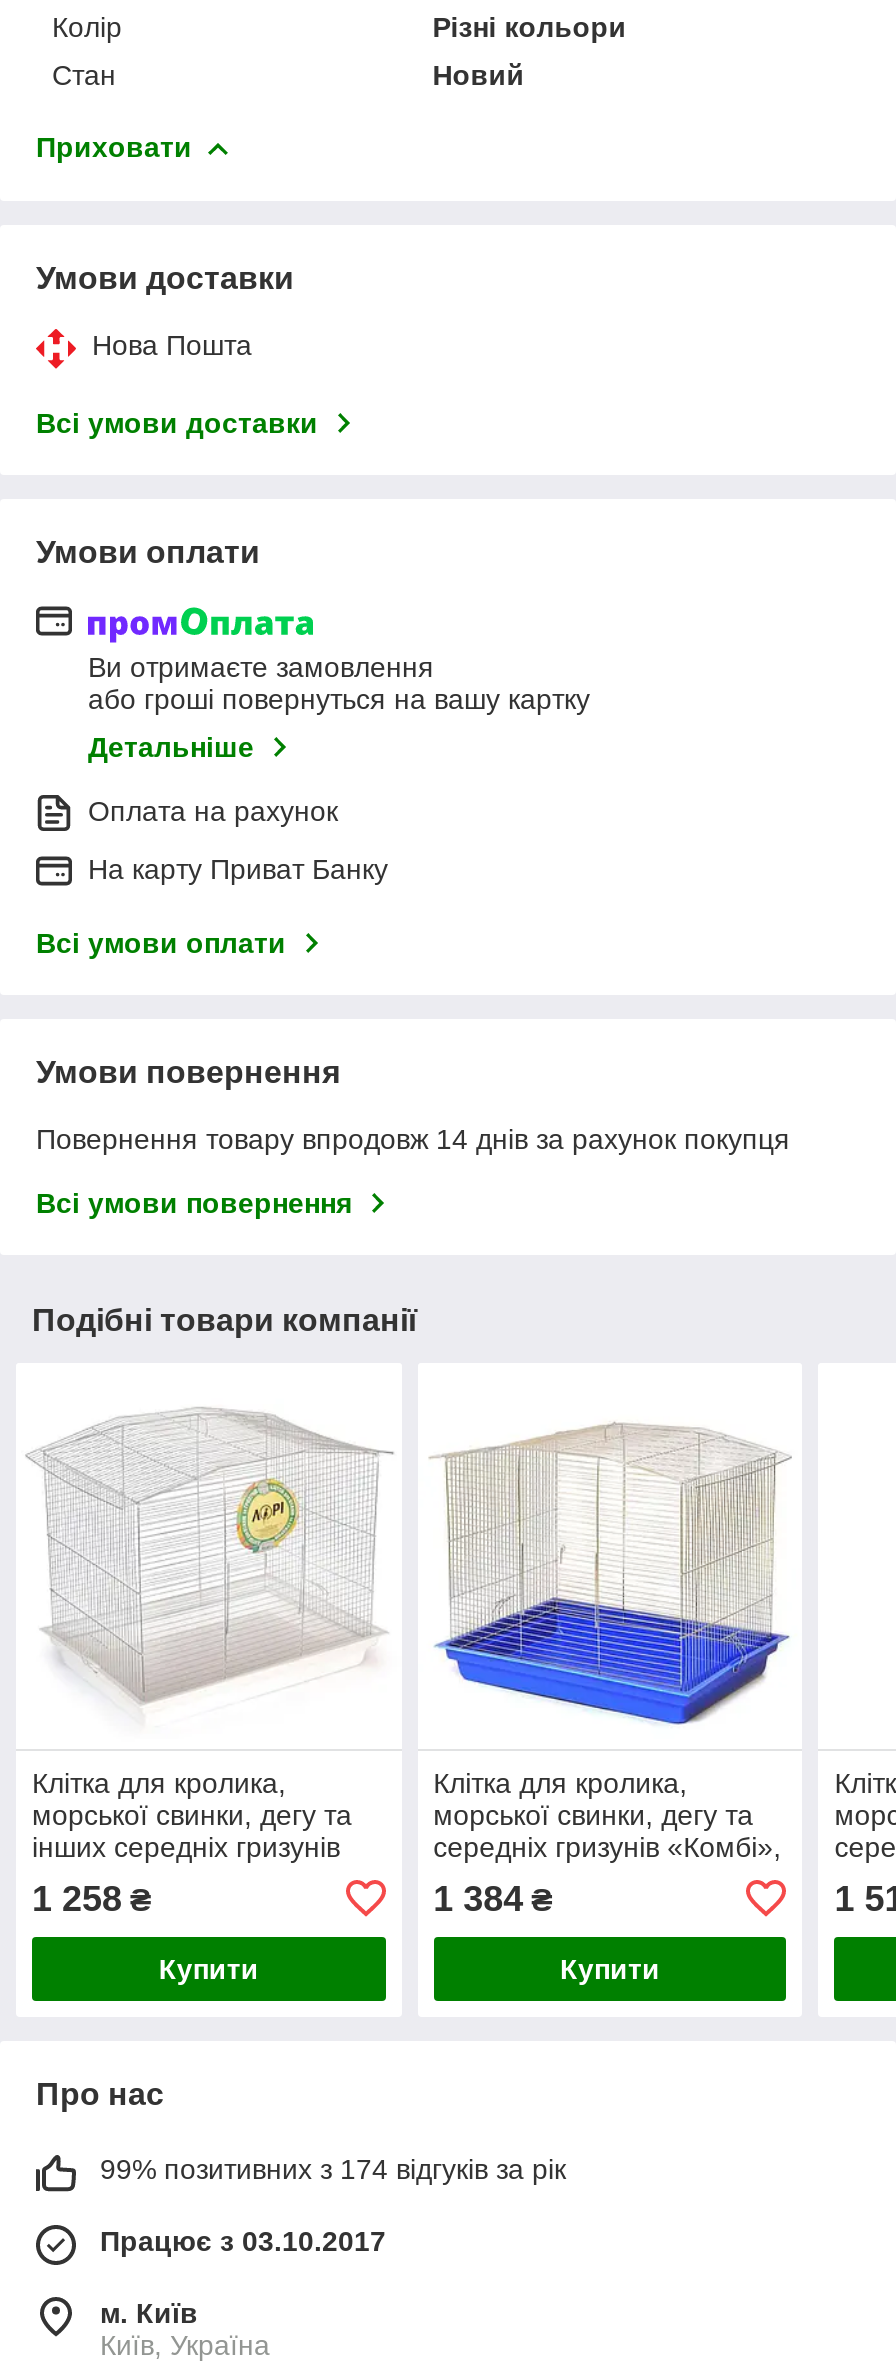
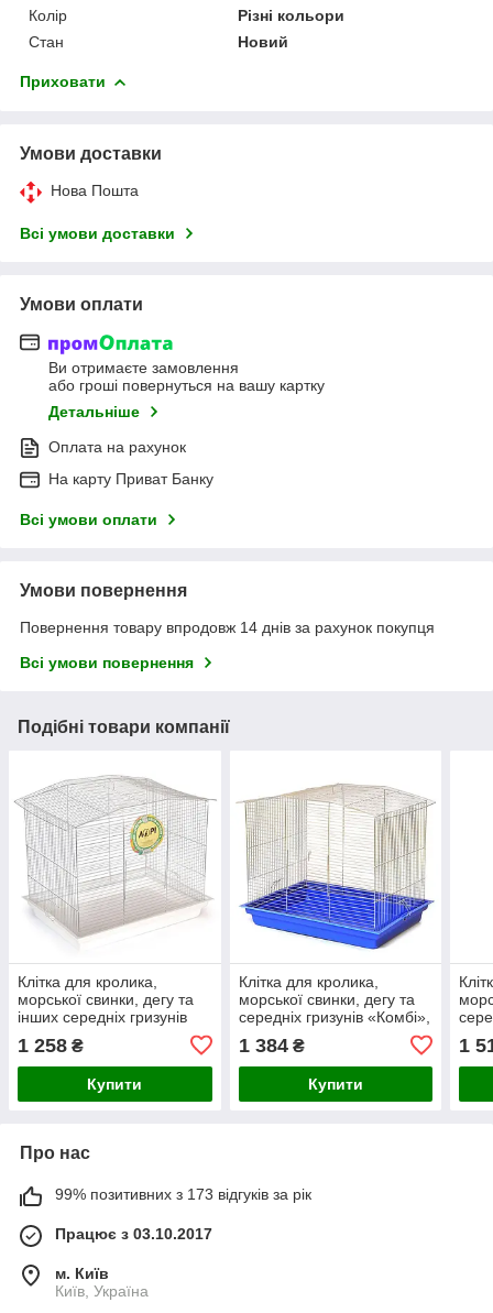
- 99% позитивних з 174 відгуків за рік
+ 99% позитивних з 173 відгуків за рік
